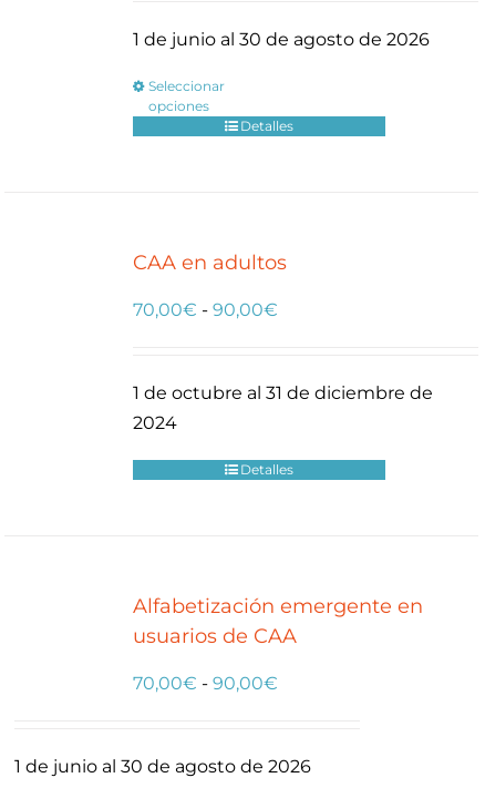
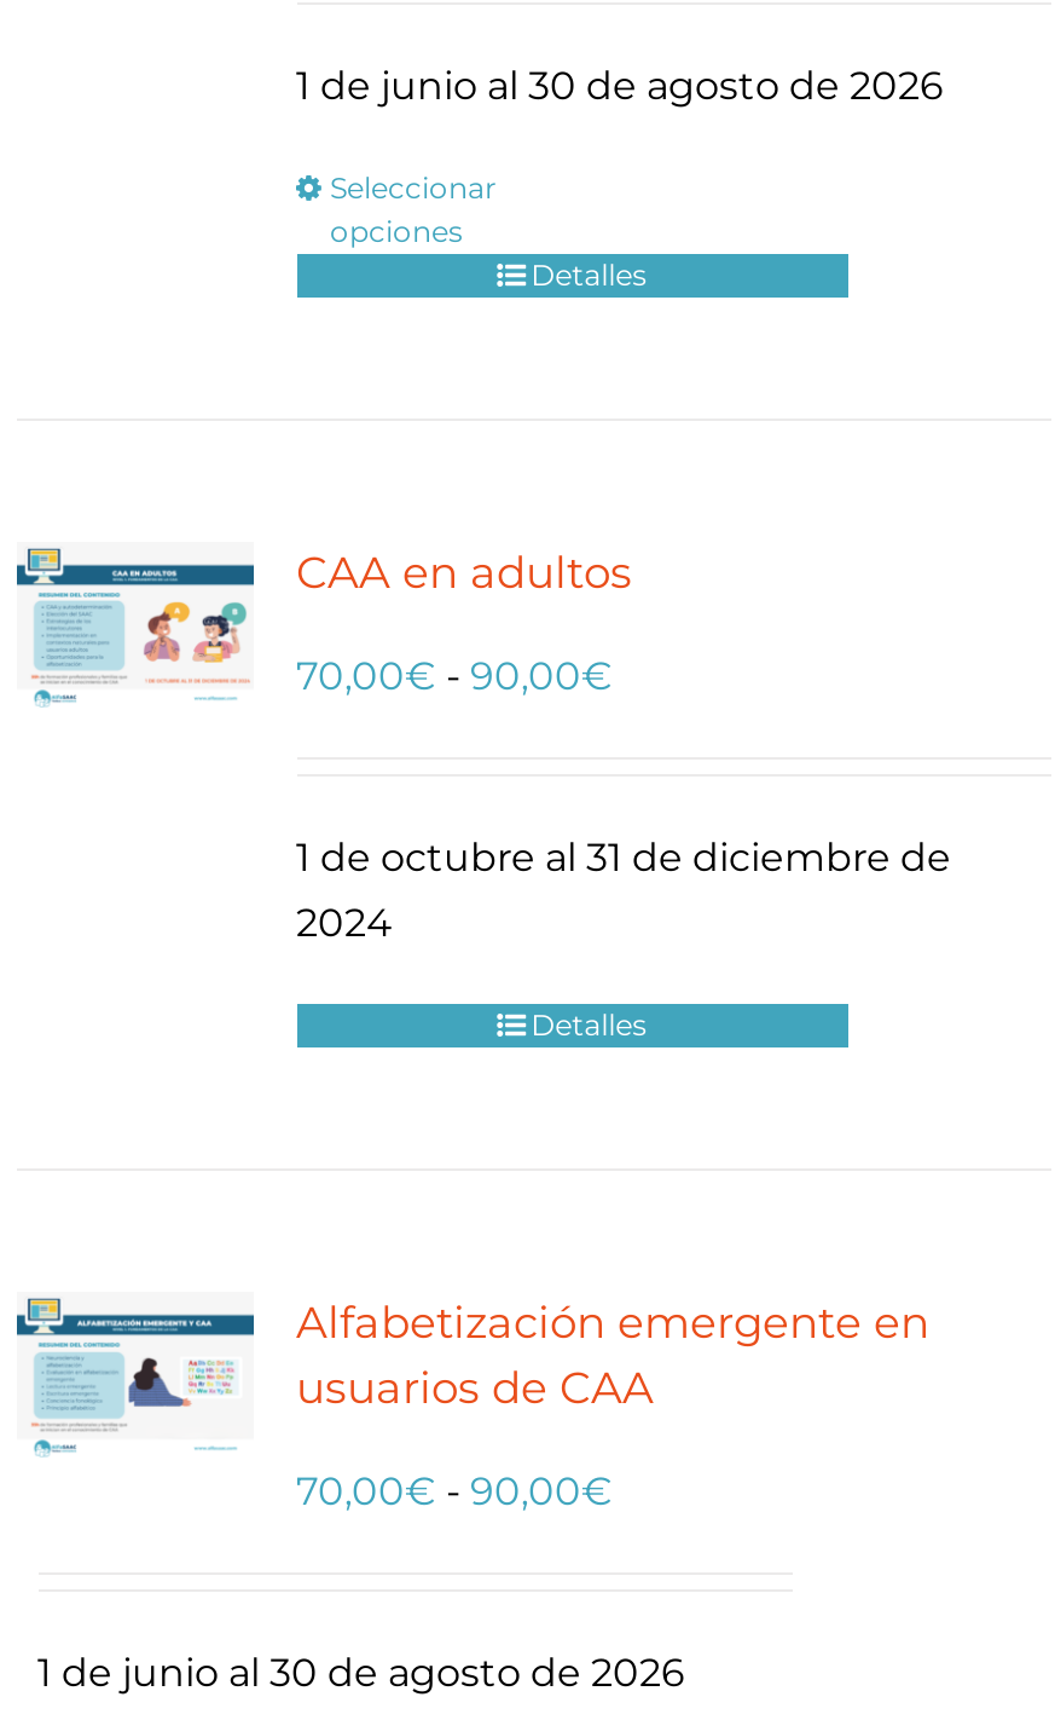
+ [image]

+ [image]
